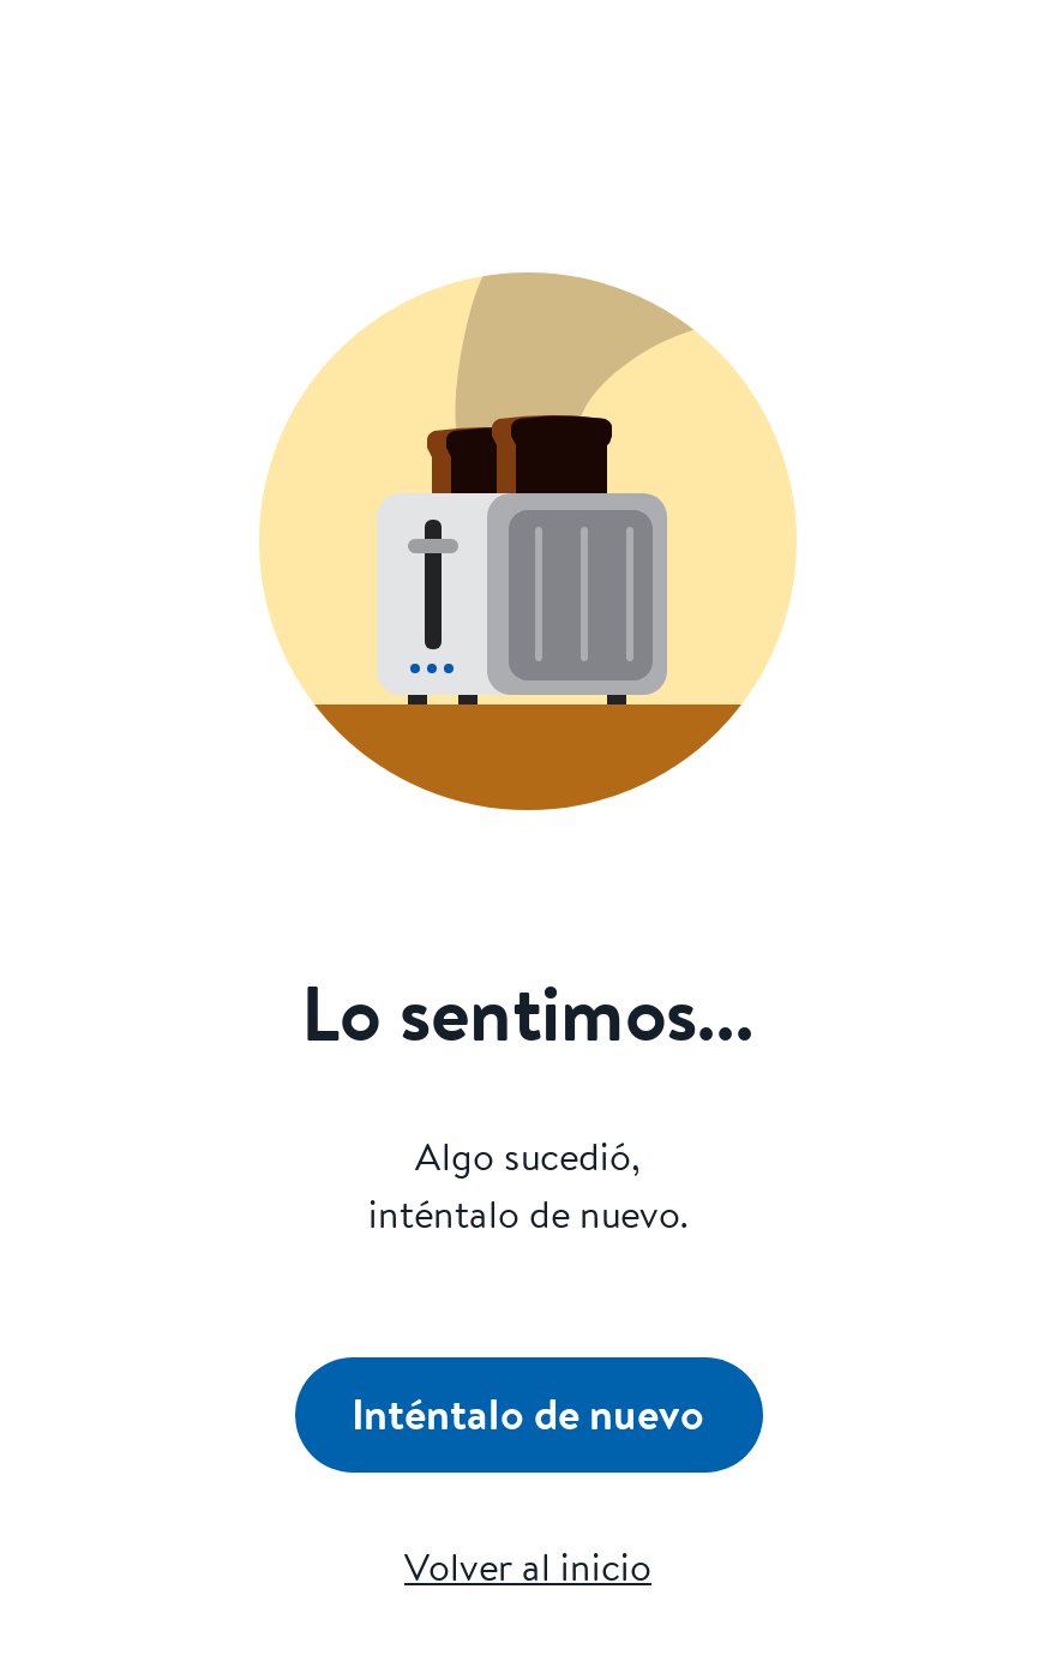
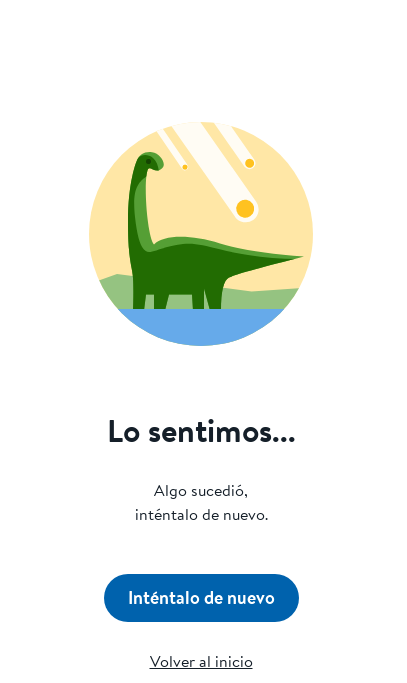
- [image]
+ [image]
